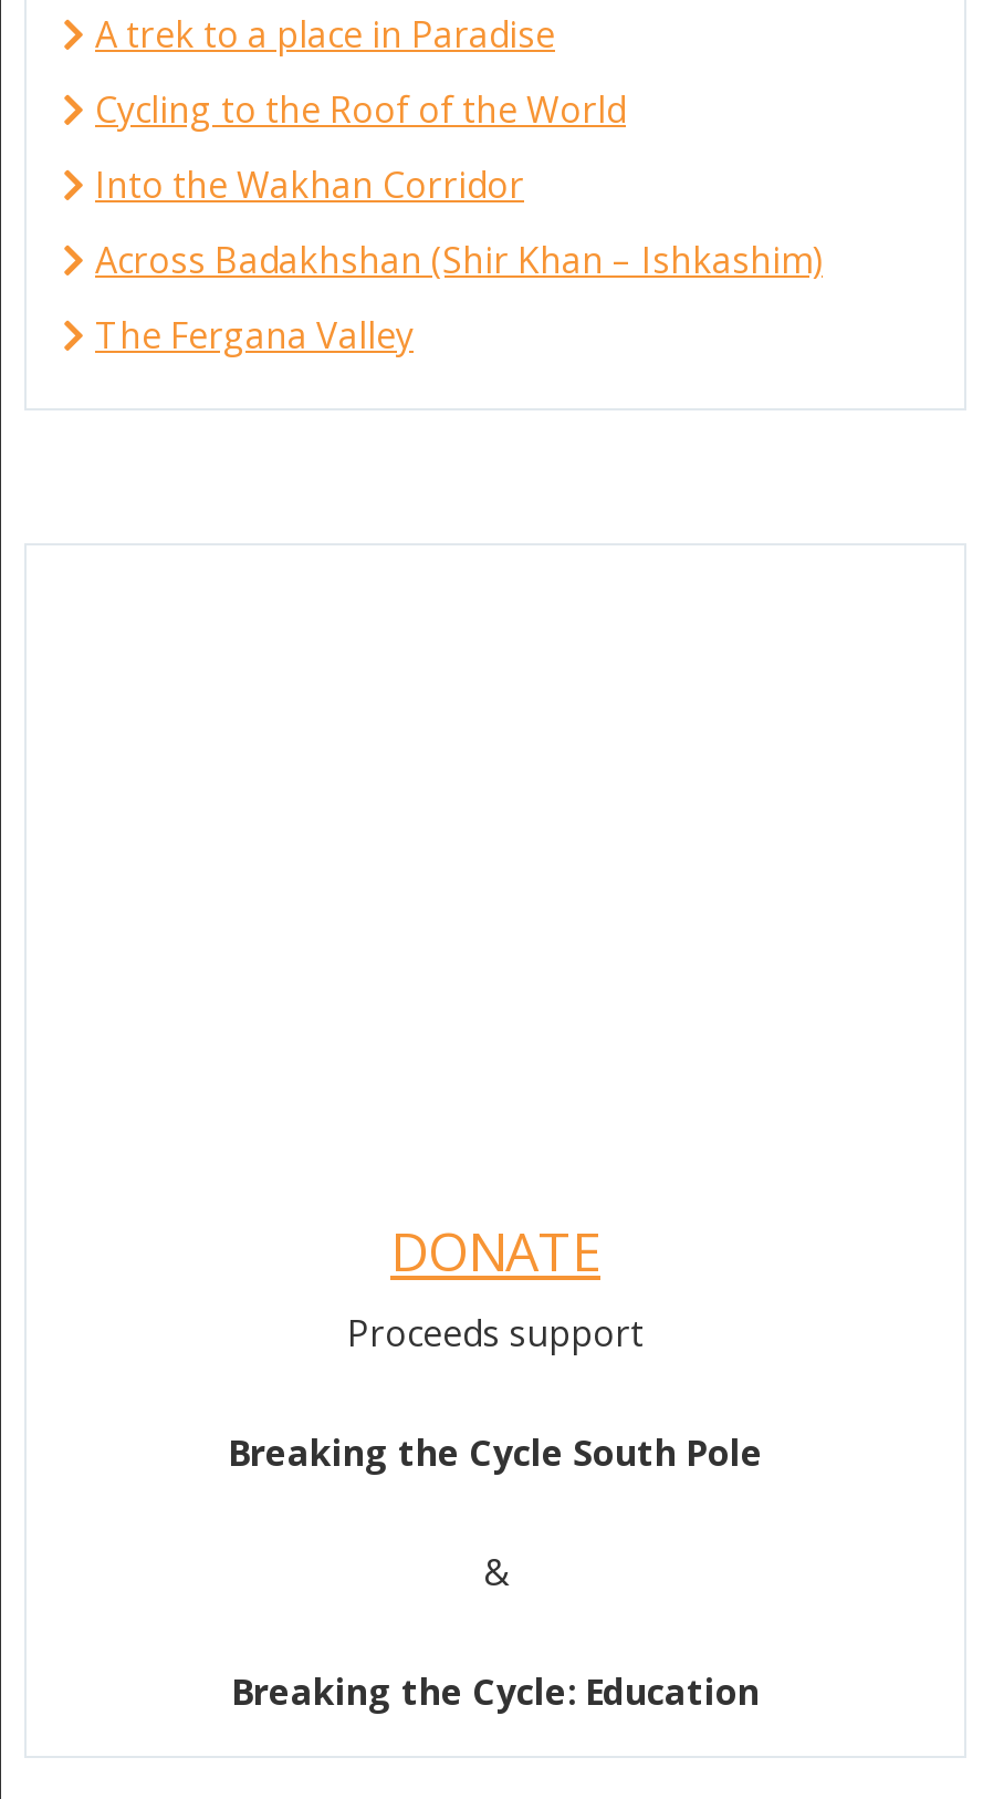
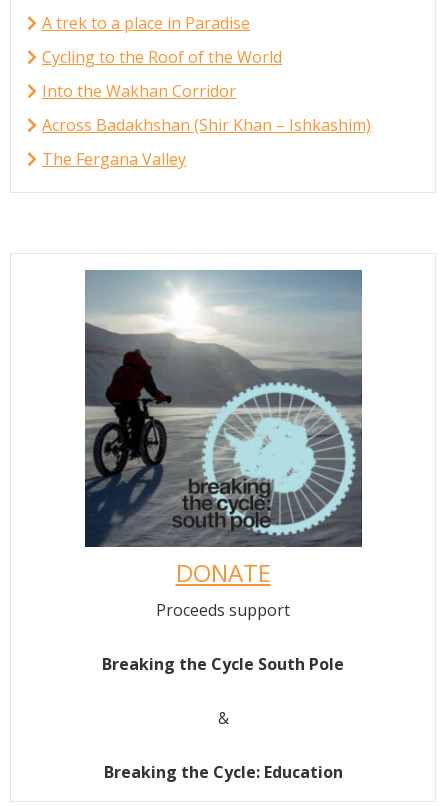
+ [image]
